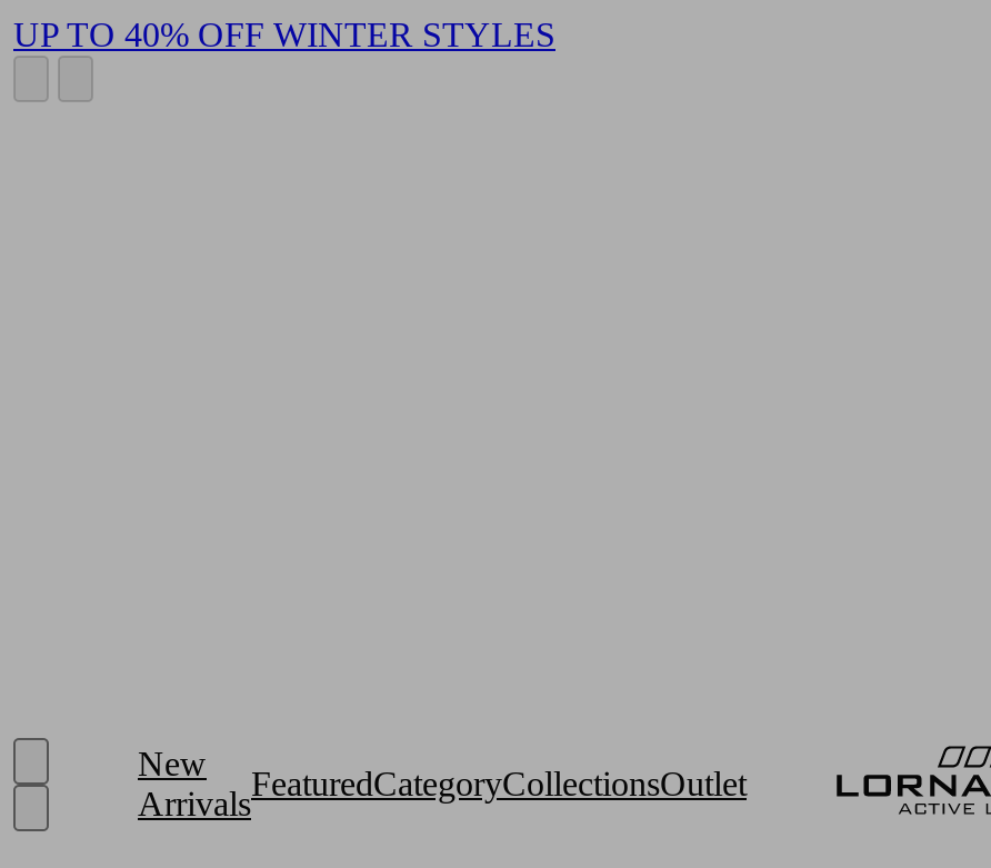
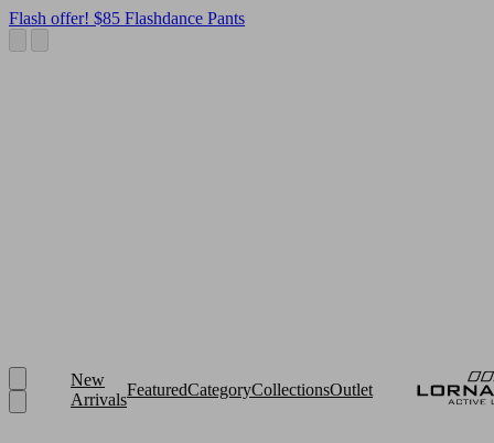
- UP TO 40% OFF WINTER STYLES
+ Flash offer! $85 Flashdance Pants
